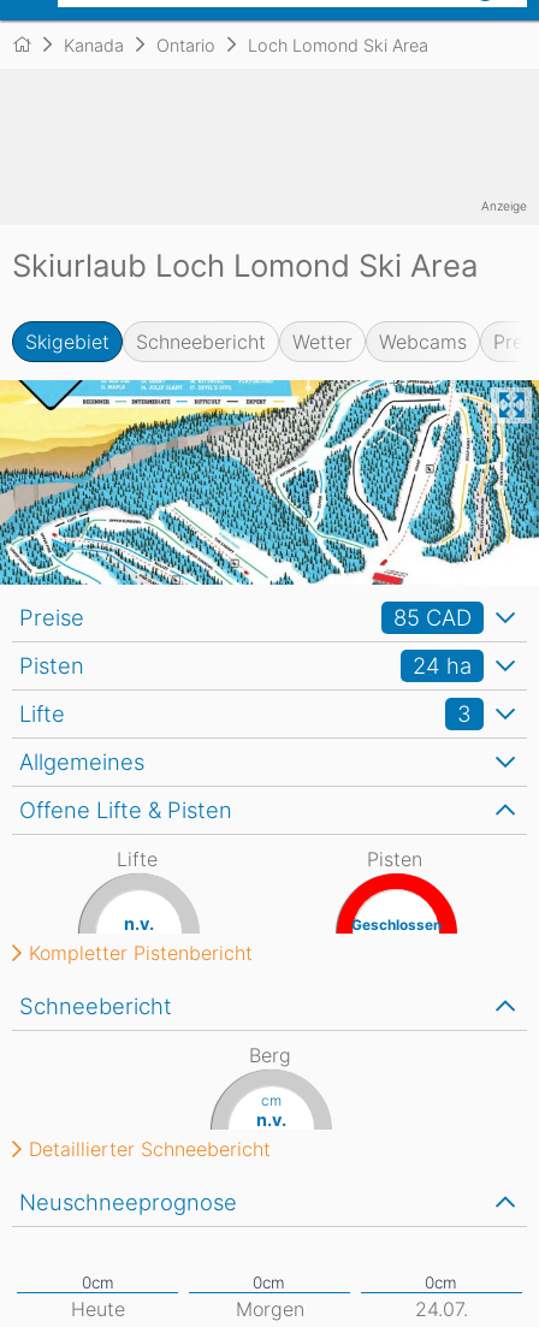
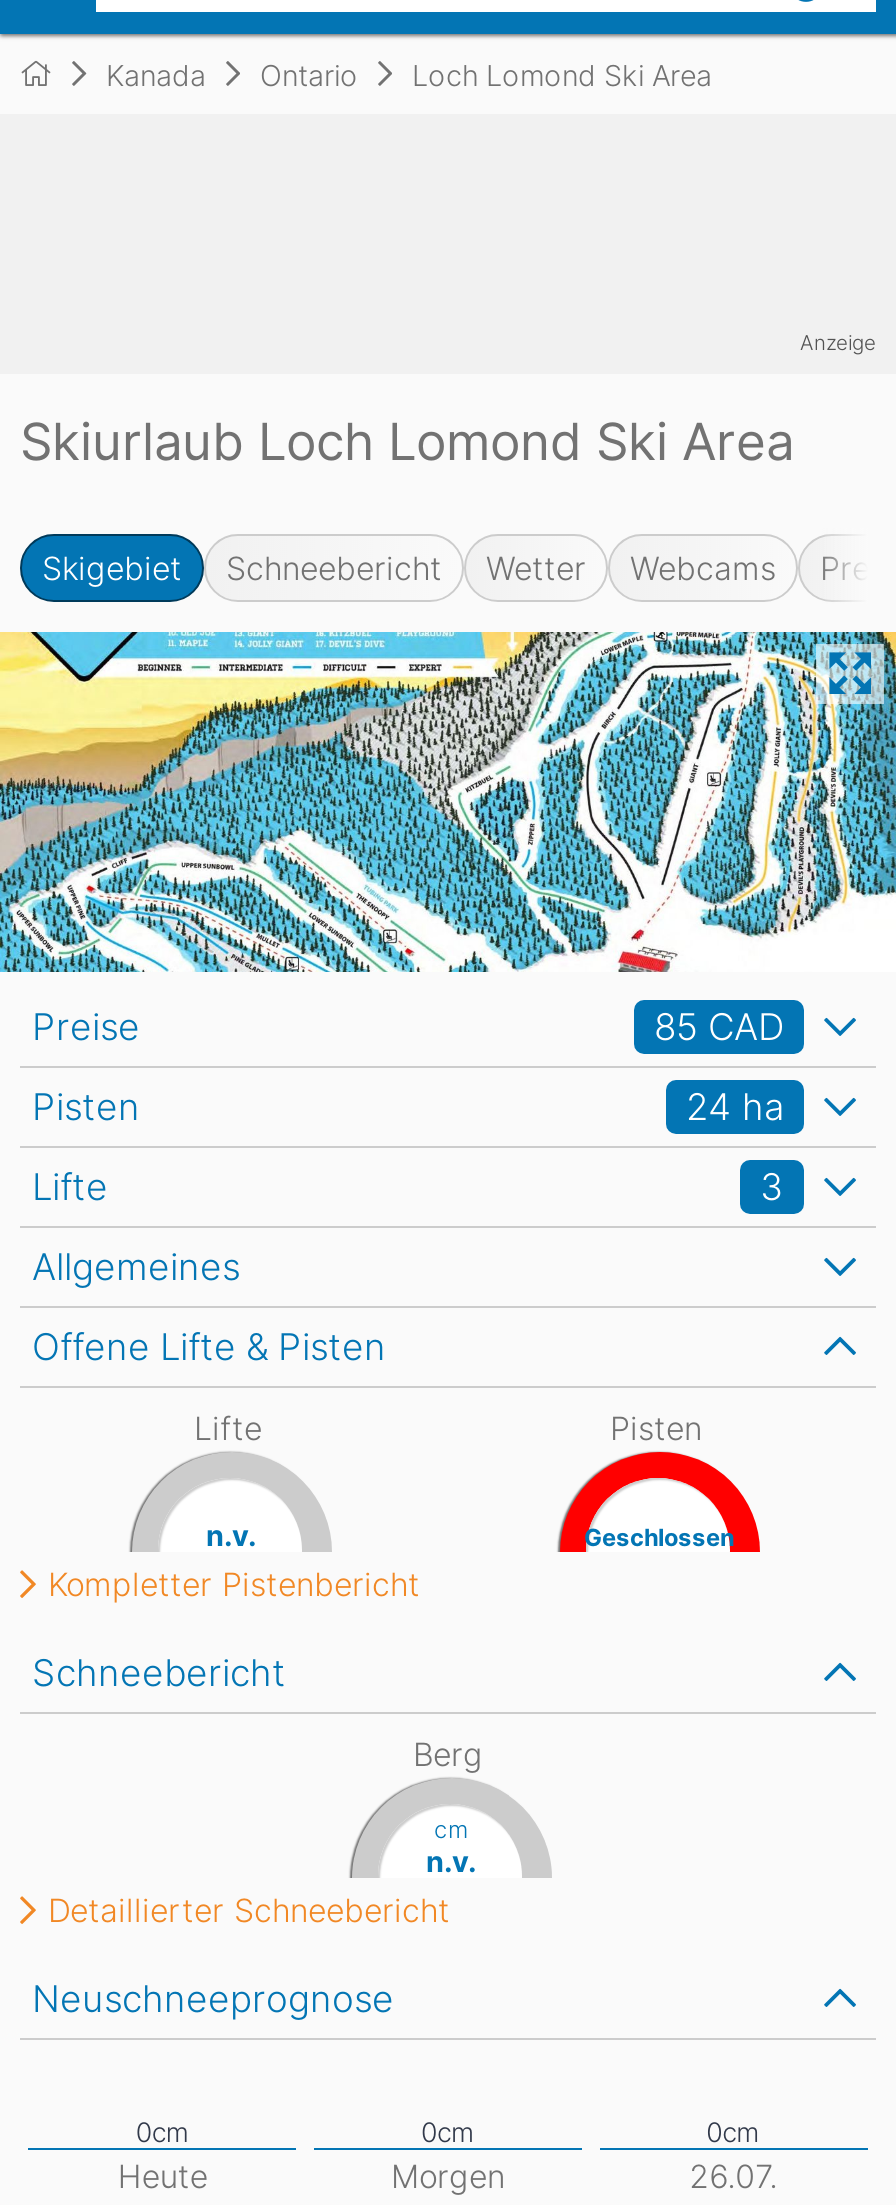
- 24.07.
+ 26.07.
